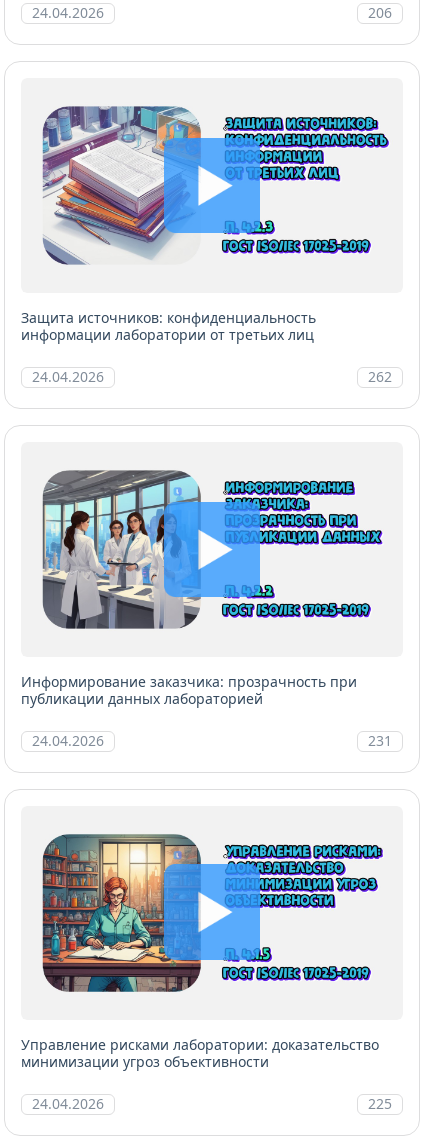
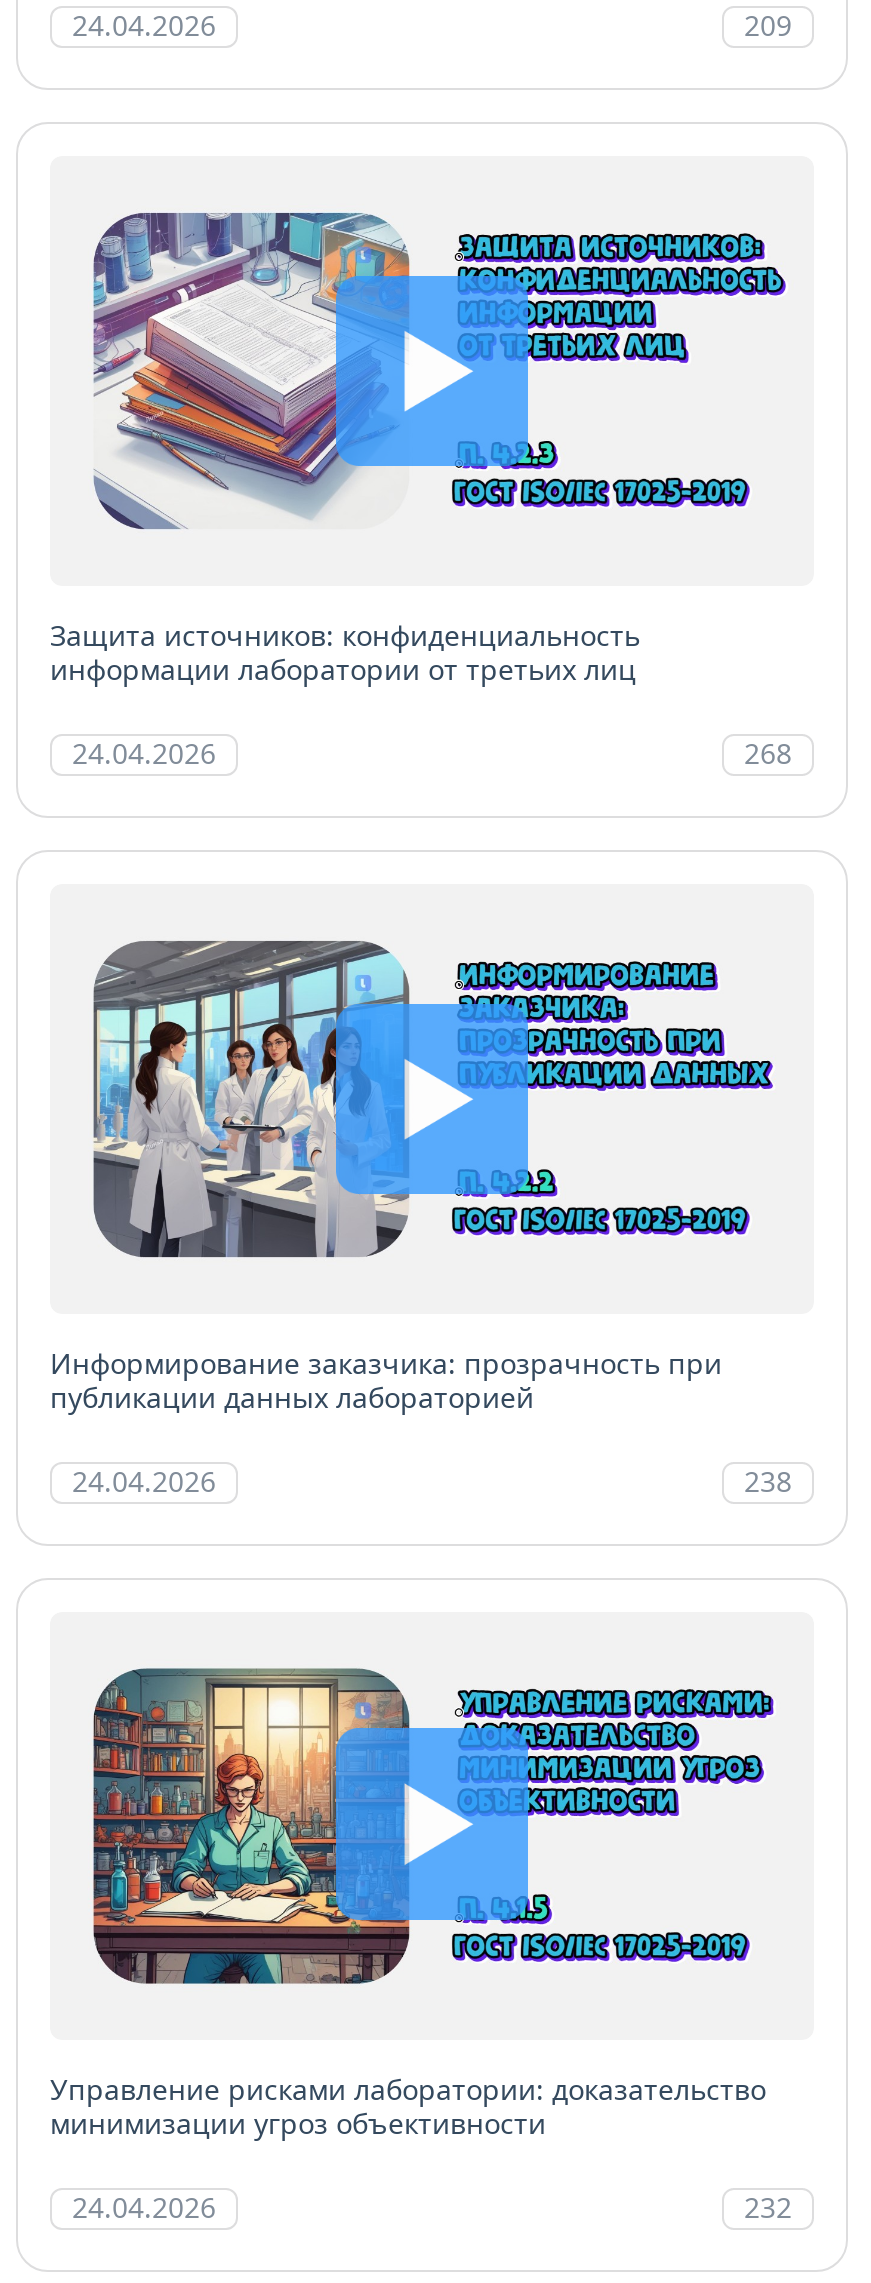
- 206
+ 209

- 262
+ 268

- 231
+ 238

- 225
+ 232
